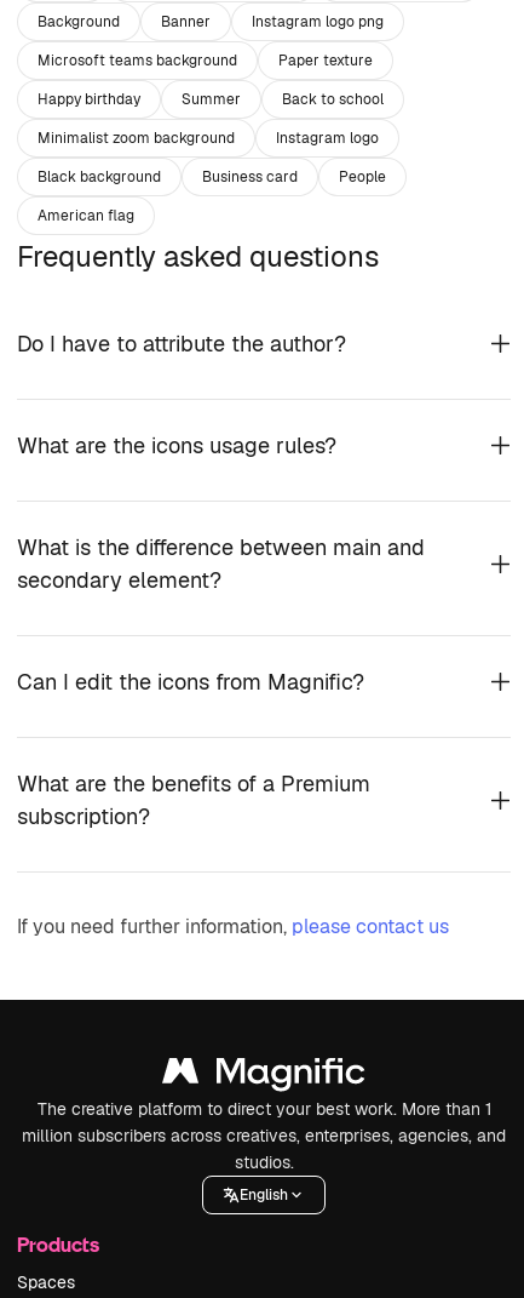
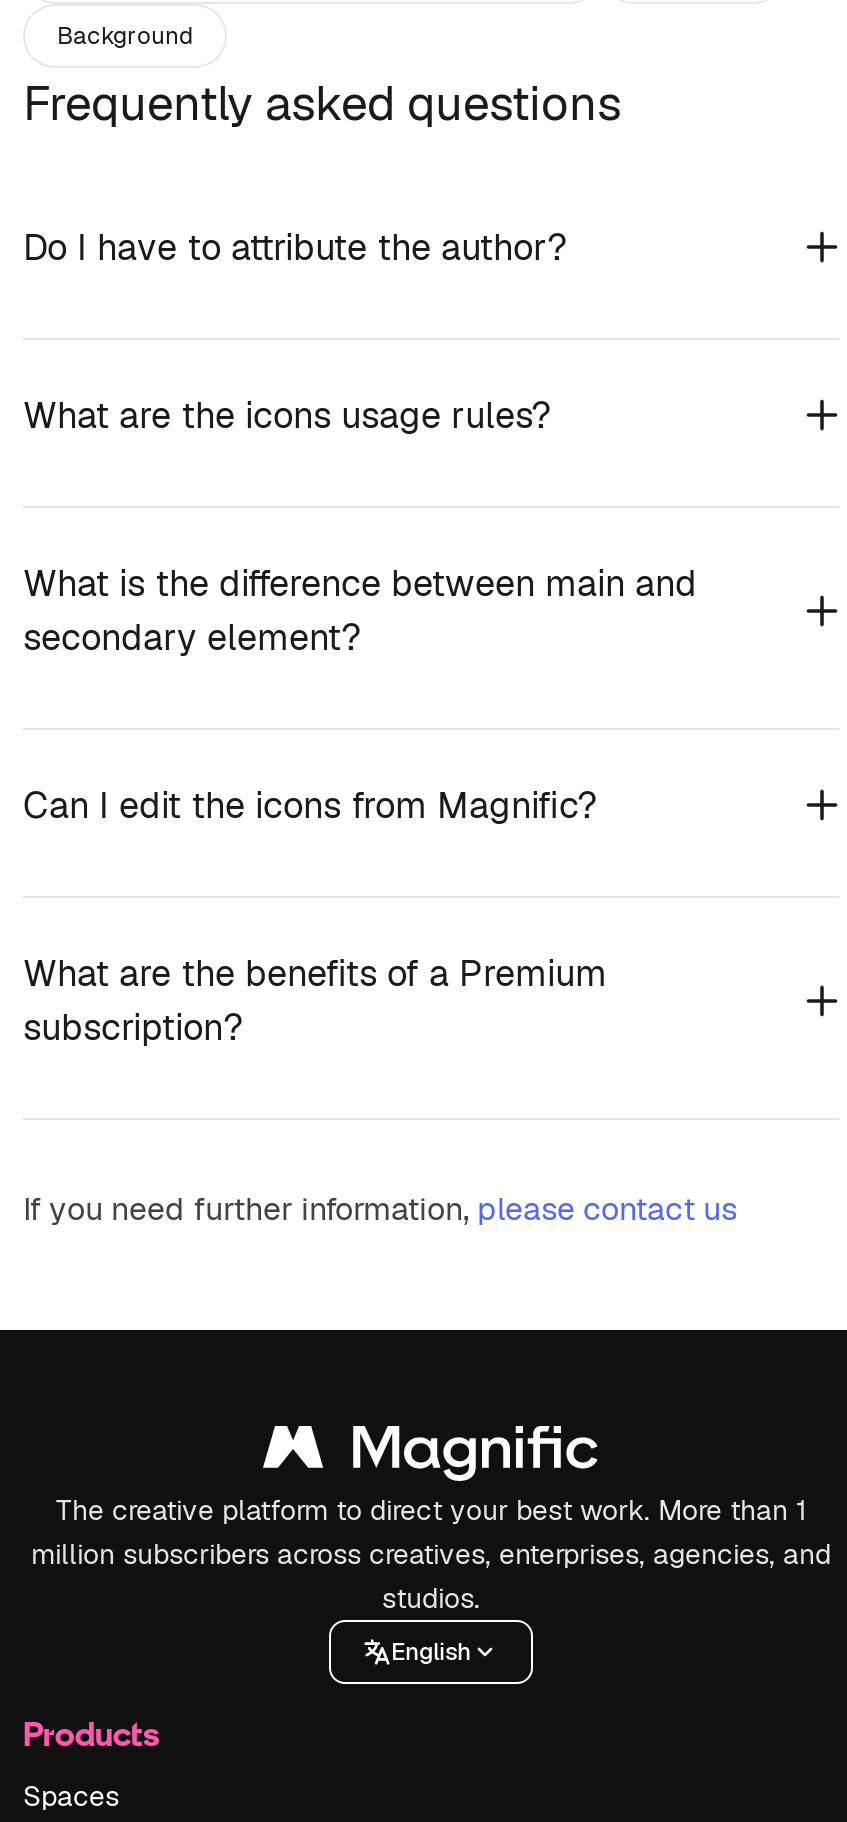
- Banner
- Instagram logo png
- Microsoft teams background
- Paper texture
- Happy birthday
- Summer
- Back to school
- Minimalist zoom background
- Instagram logo
- Black background
- Business card
- People
- American flag
